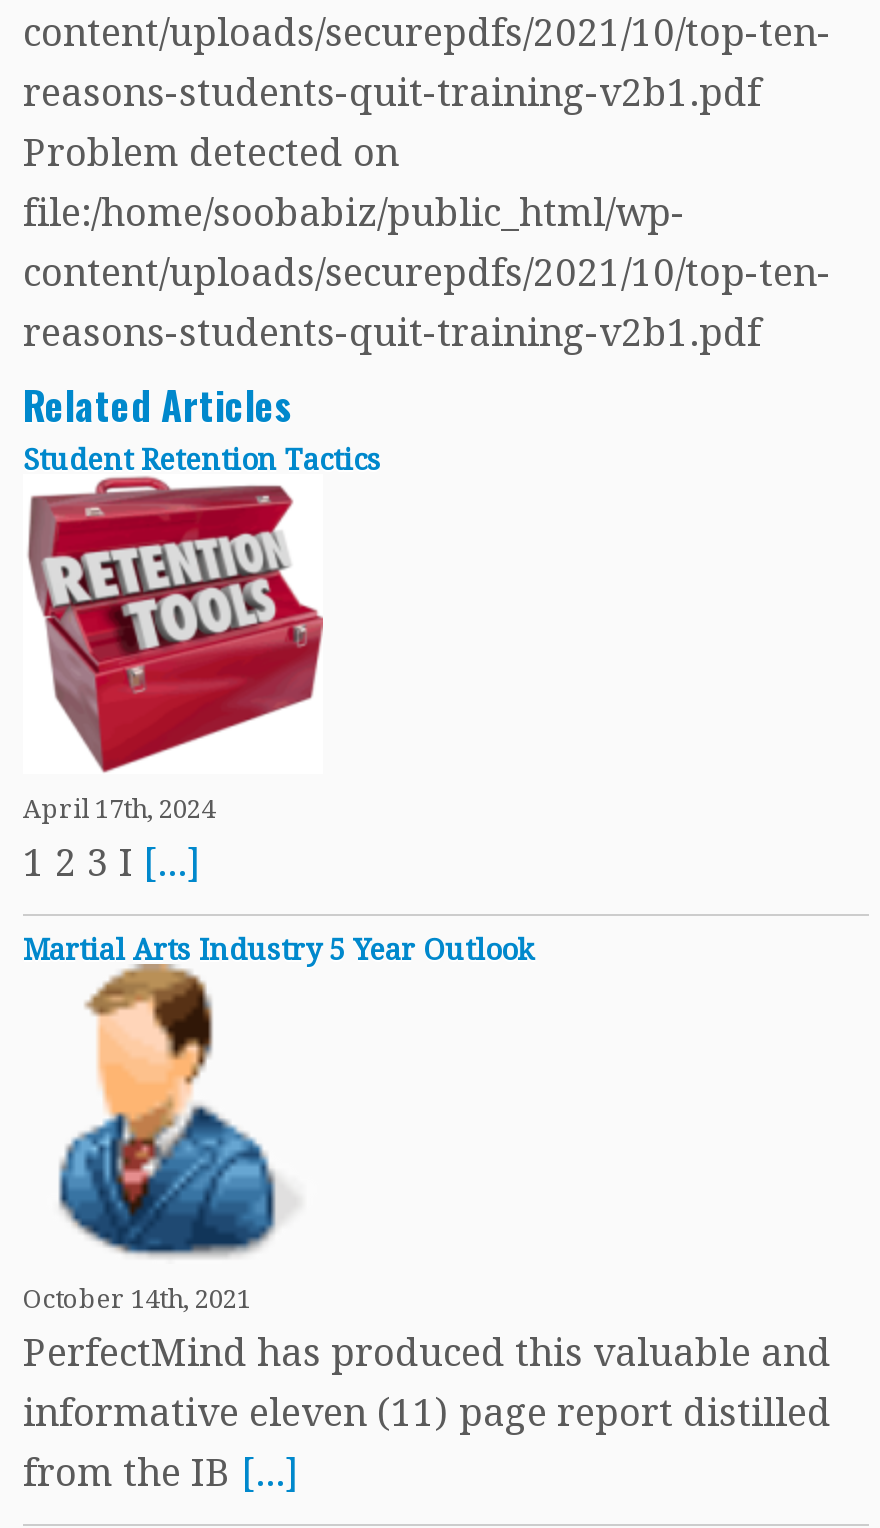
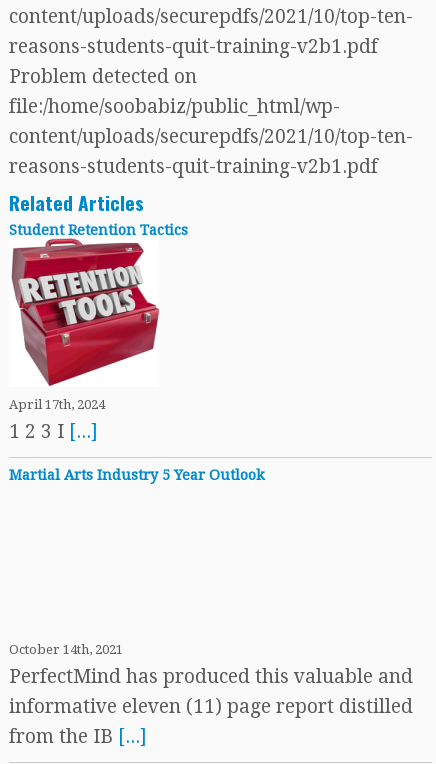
- [image]
